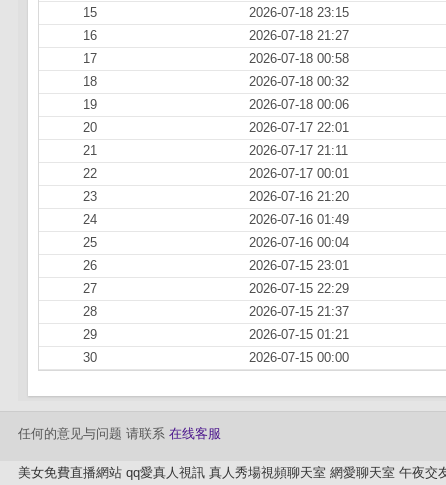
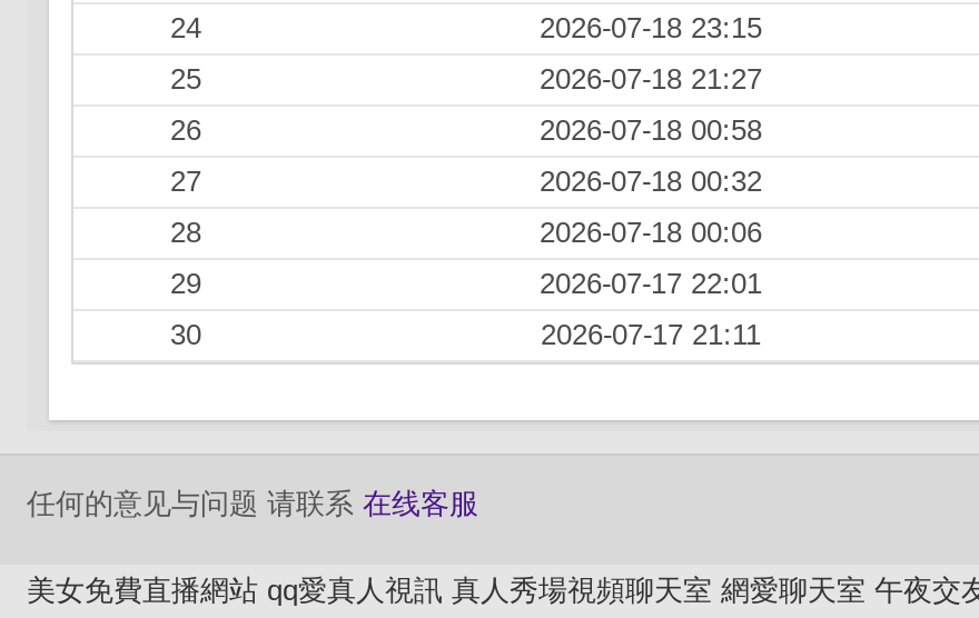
- 15
+ 24

- 16
+ 25

- 17
+ 26

- 18
+ 27

- 19
+ 28

- 20
+ 29

- 21
+ 30

- 22
- 2026-07-17 00:01
- 23
- 2026-07-16 21:20
- 24
- 2026-07-16 01:49
- 25
- 2026-07-16 00:04
- 26
- 2026-07-15 23:01
- 27
- 2026-07-15 22:29
- 28
- 2026-07-15 21:37
- 29
- 2026-07-15 01:21
- 30
- 2026-07-15 00:00
